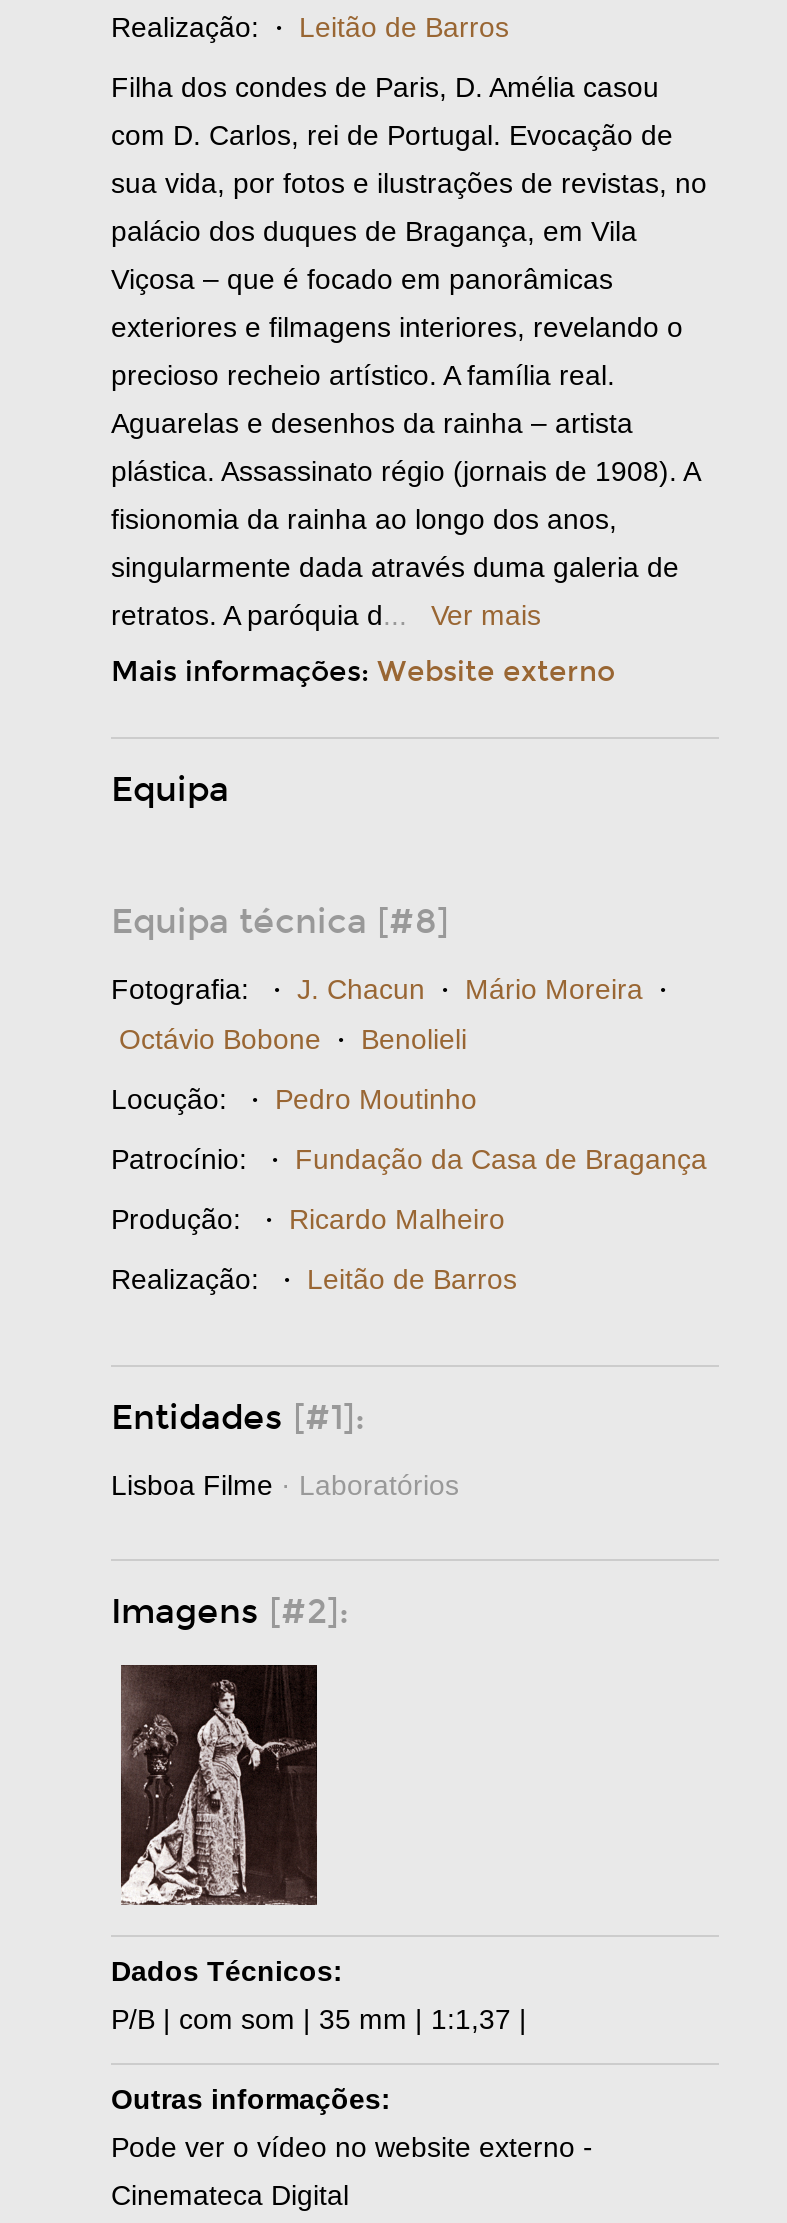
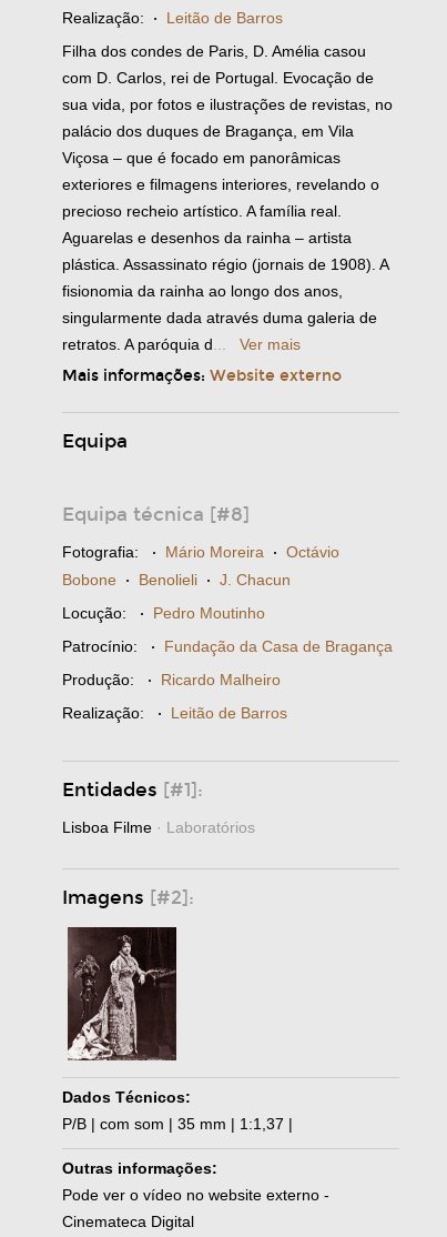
- Fotografia: · J. Chacun · Mário Moreira ·
+ Fotografia: · Mário Moreira · Octávio

- Octávio Bobone · Benolieli
+ Bobone · Benolieli · J. Chacun
